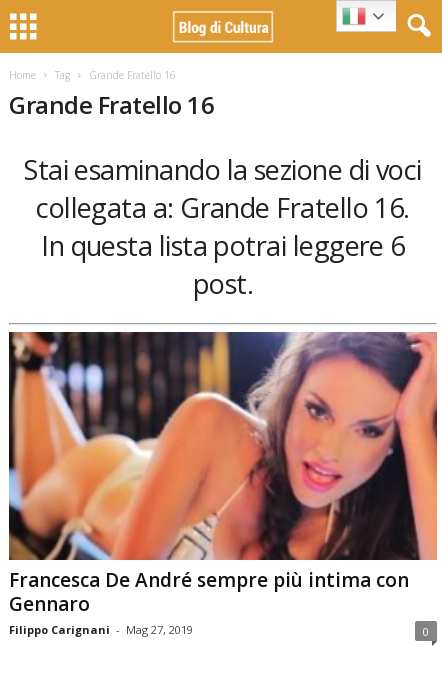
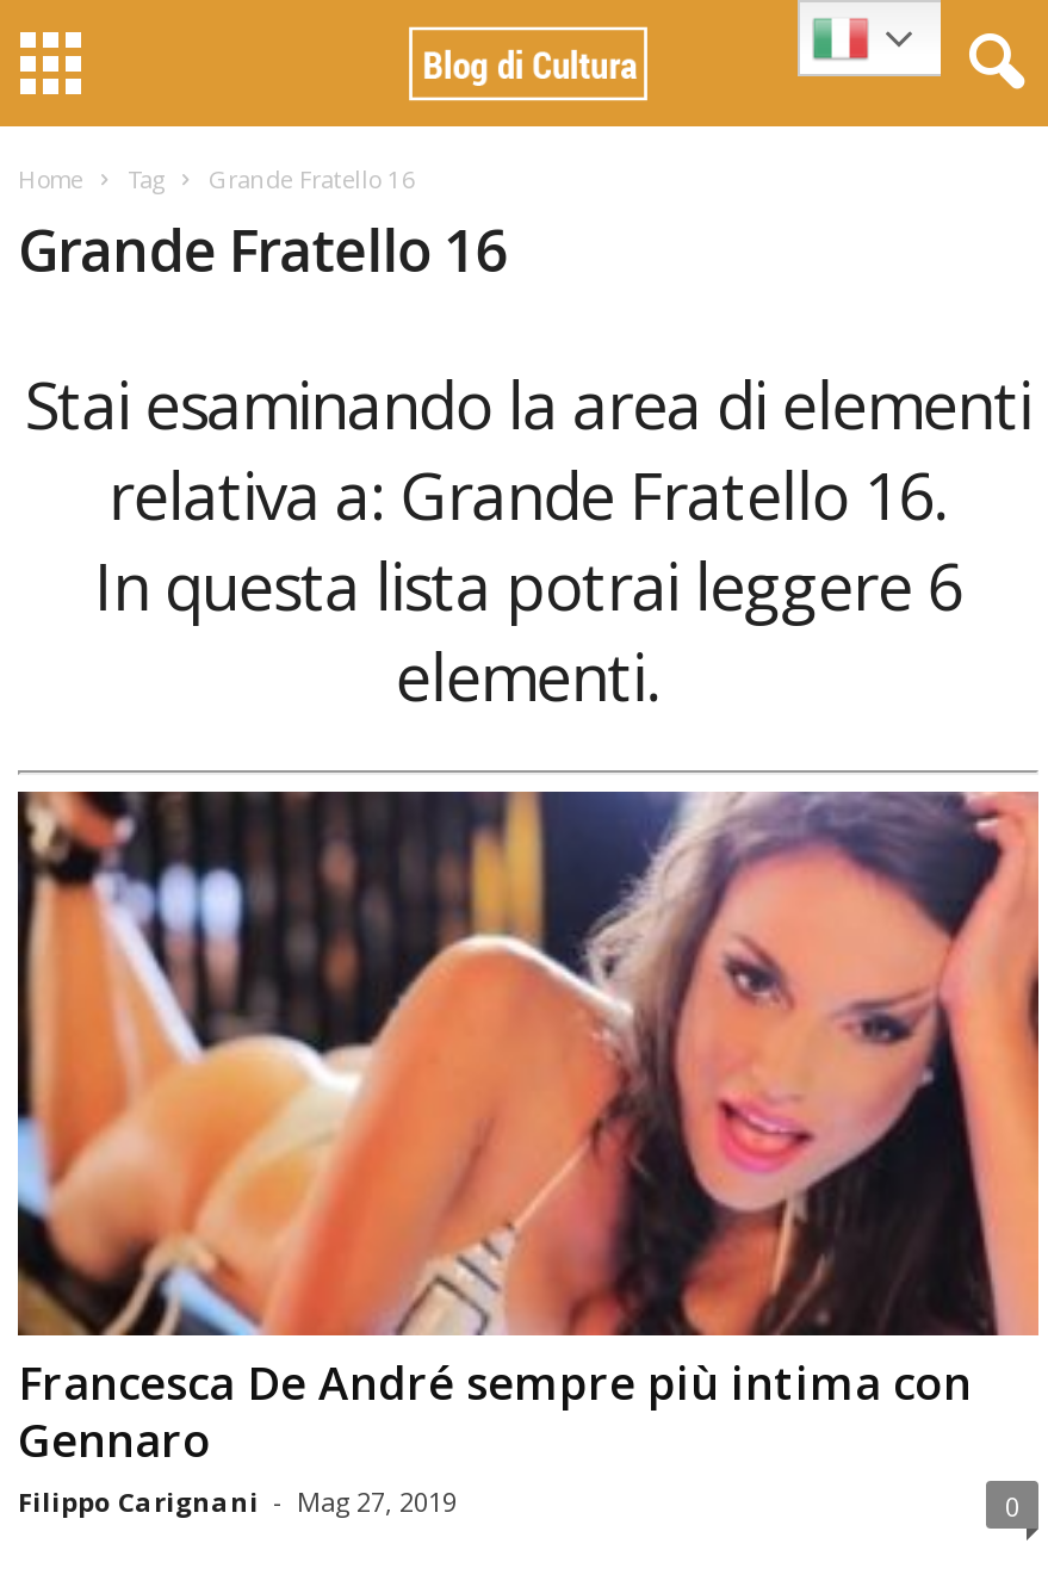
- Stai esaminando la sezione di voci
+ Stai esaminando la area di elementi

- collegata a: Grande Fratello 16.
+ relativa a: Grande Fratello 16.

- post.
+ elementi.
